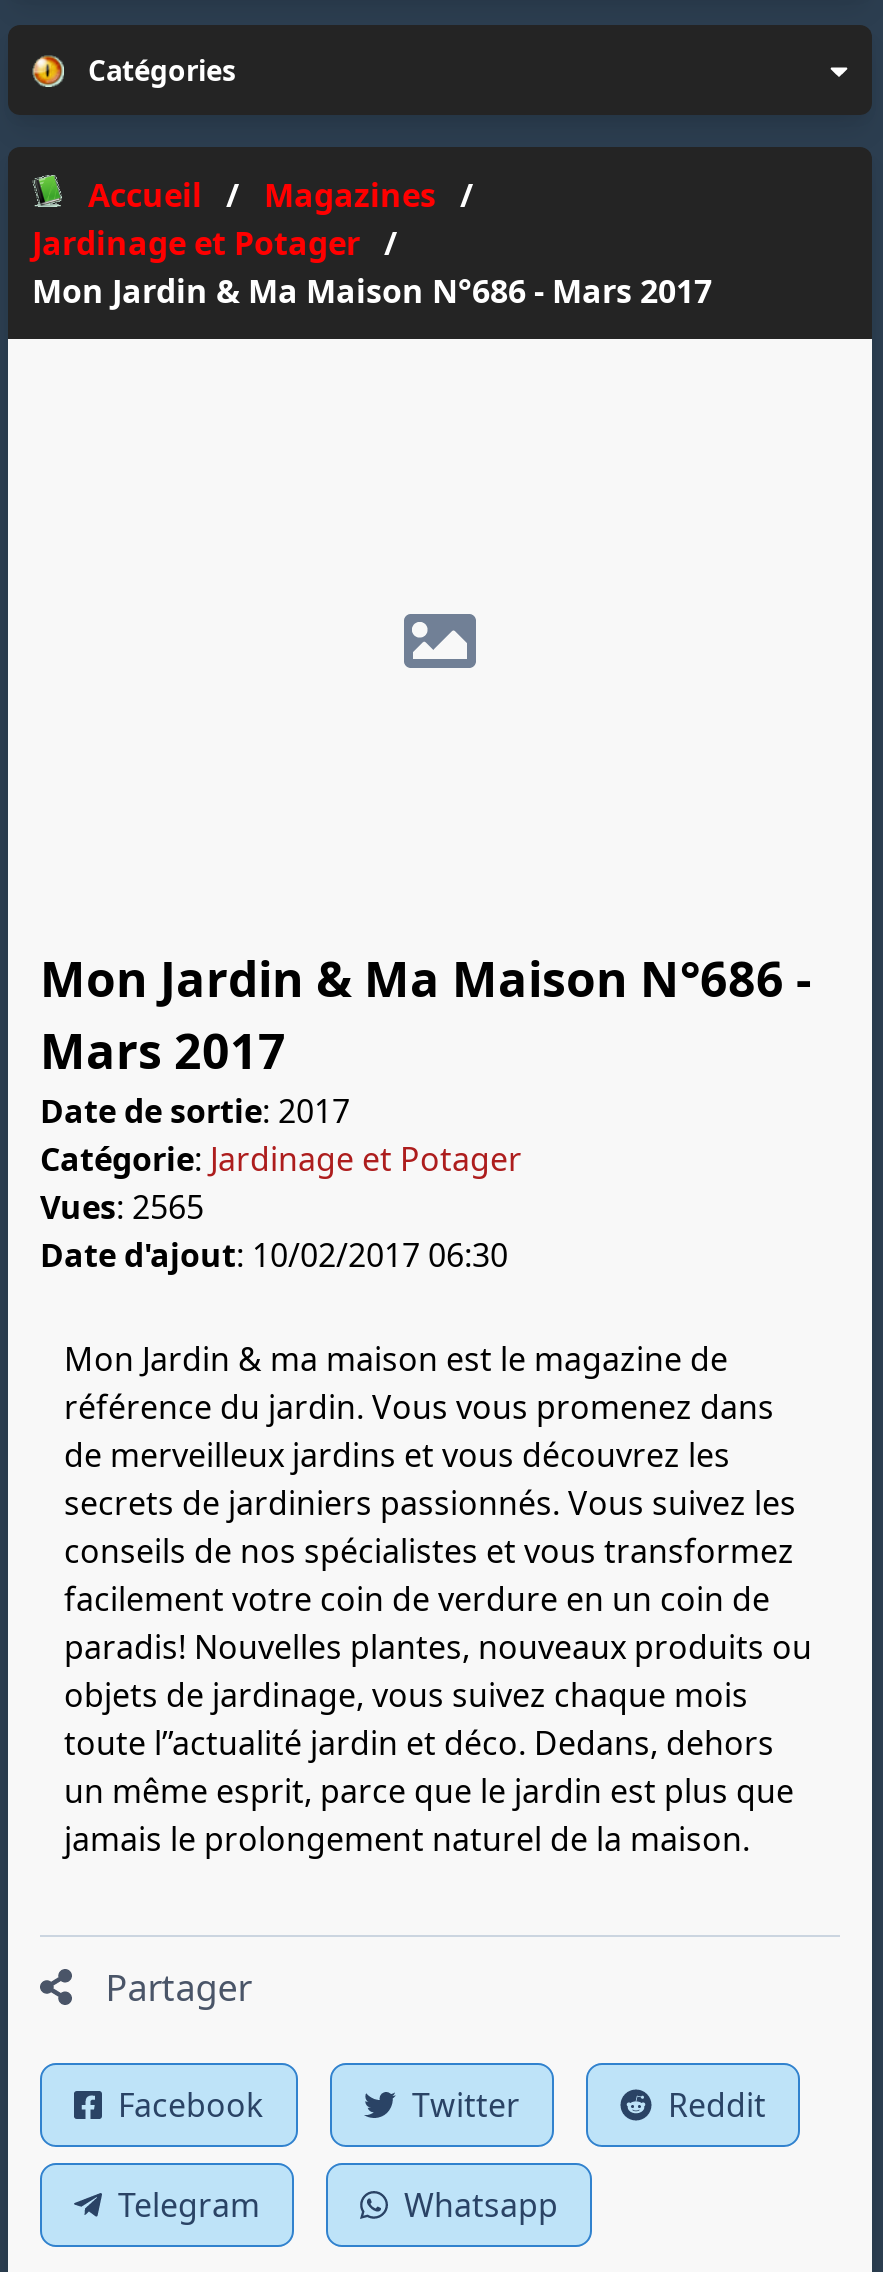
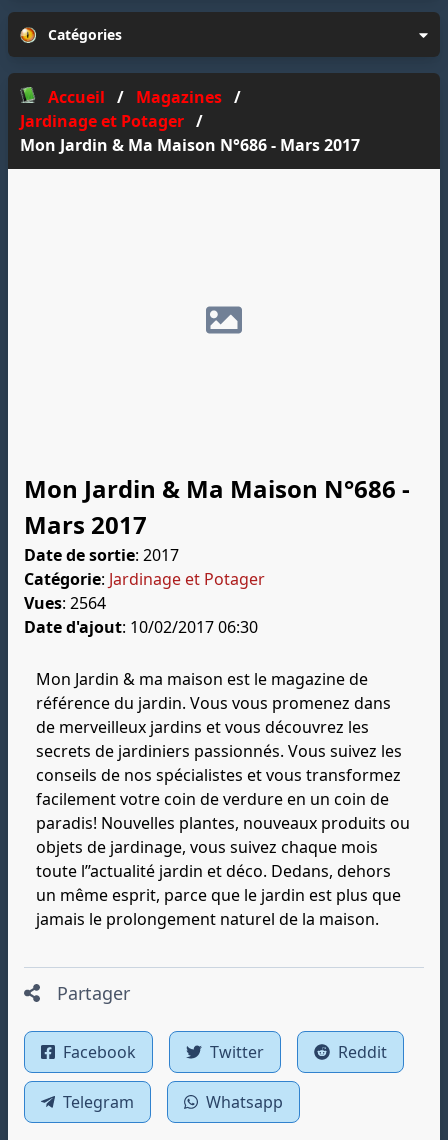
- Vues: 2565
+ Vues: 2564
